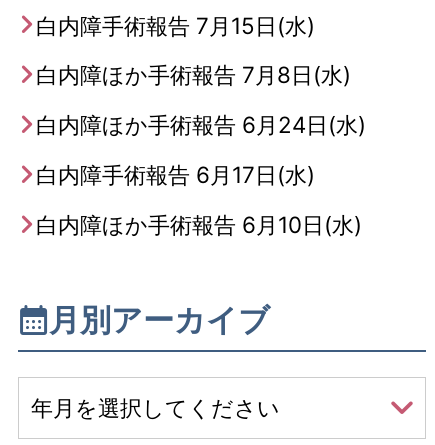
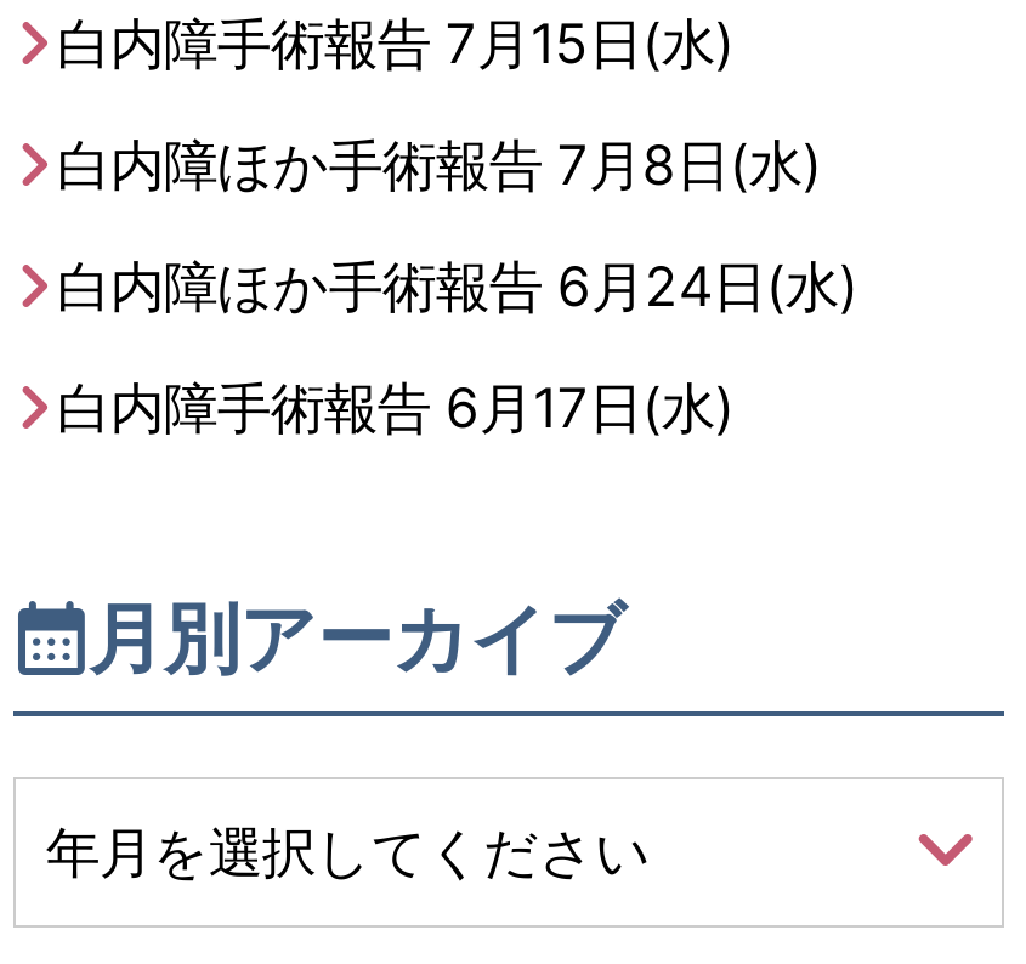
- 白内障ほか手術報告 6月10日(水)
